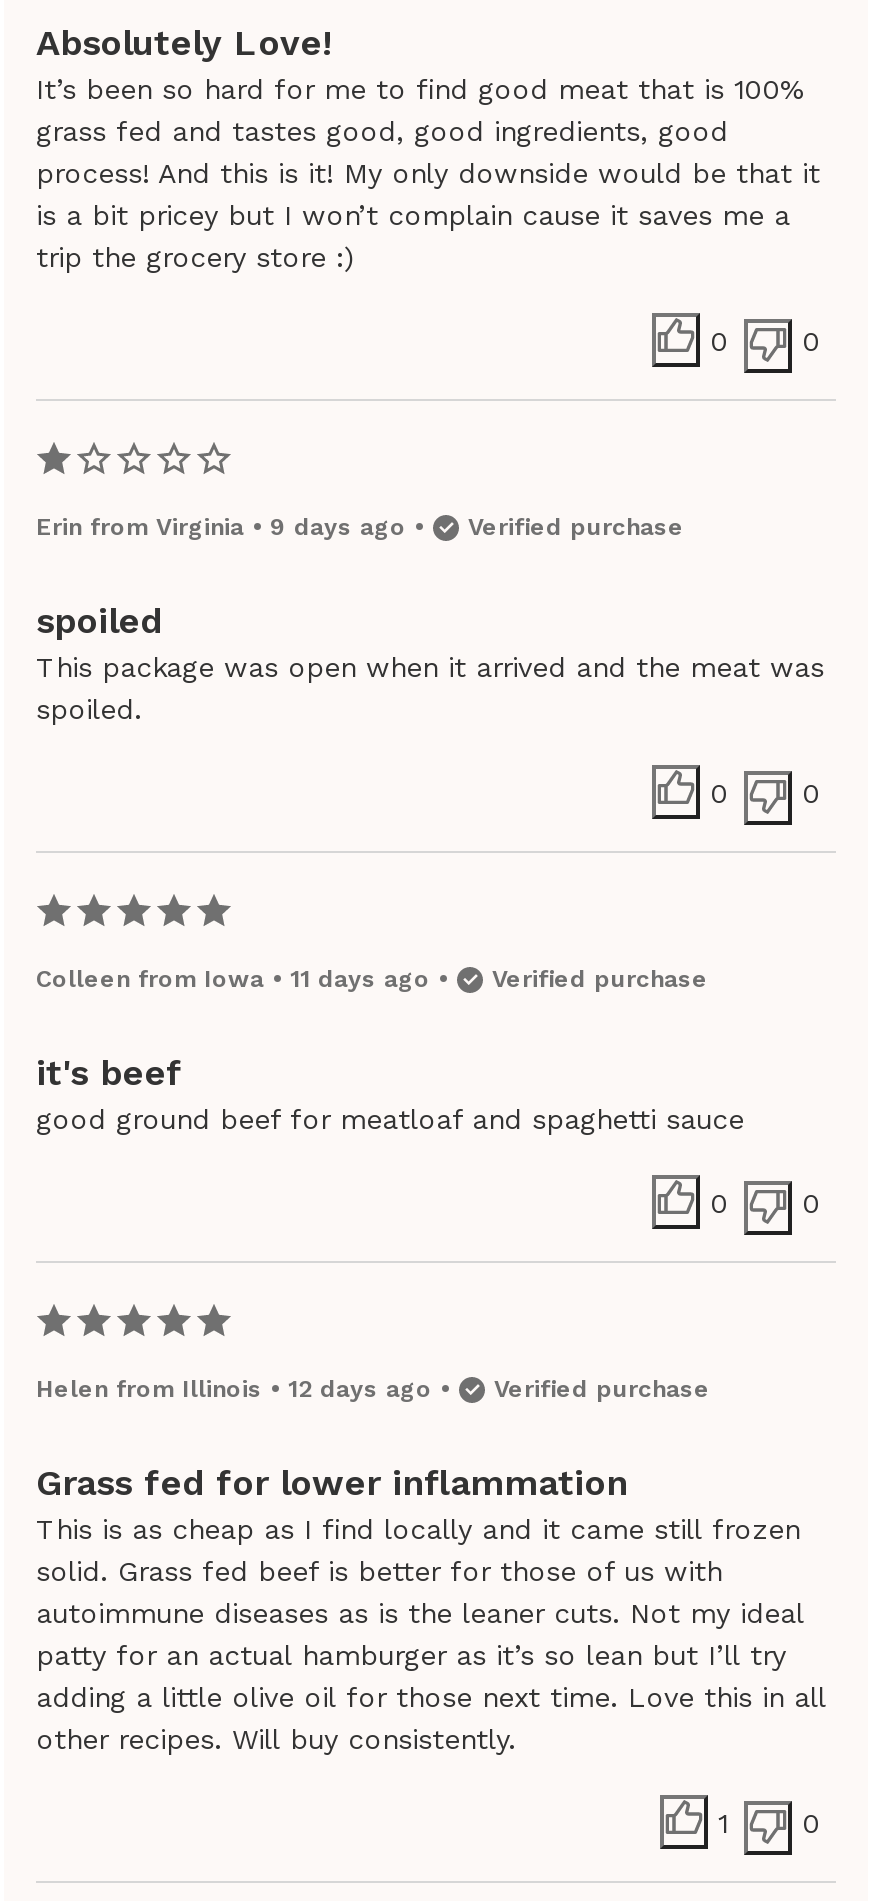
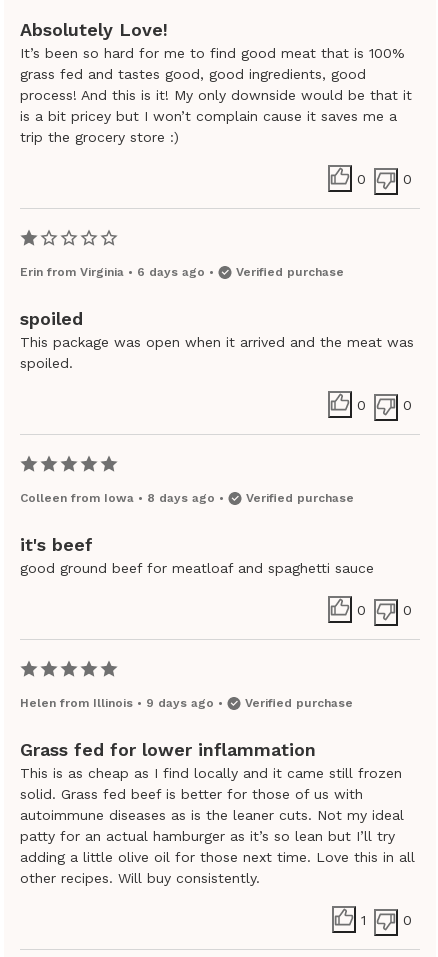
- Erin from Virginia • 9 days ago •
+ Erin from Virginia • 6 days ago •

- Colleen from Iowa • 11 days ago •
+ Colleen from Iowa • 8 days ago •

- Helen from Illinois • 12 days ago •
+ Helen from Illinois • 9 days ago •
